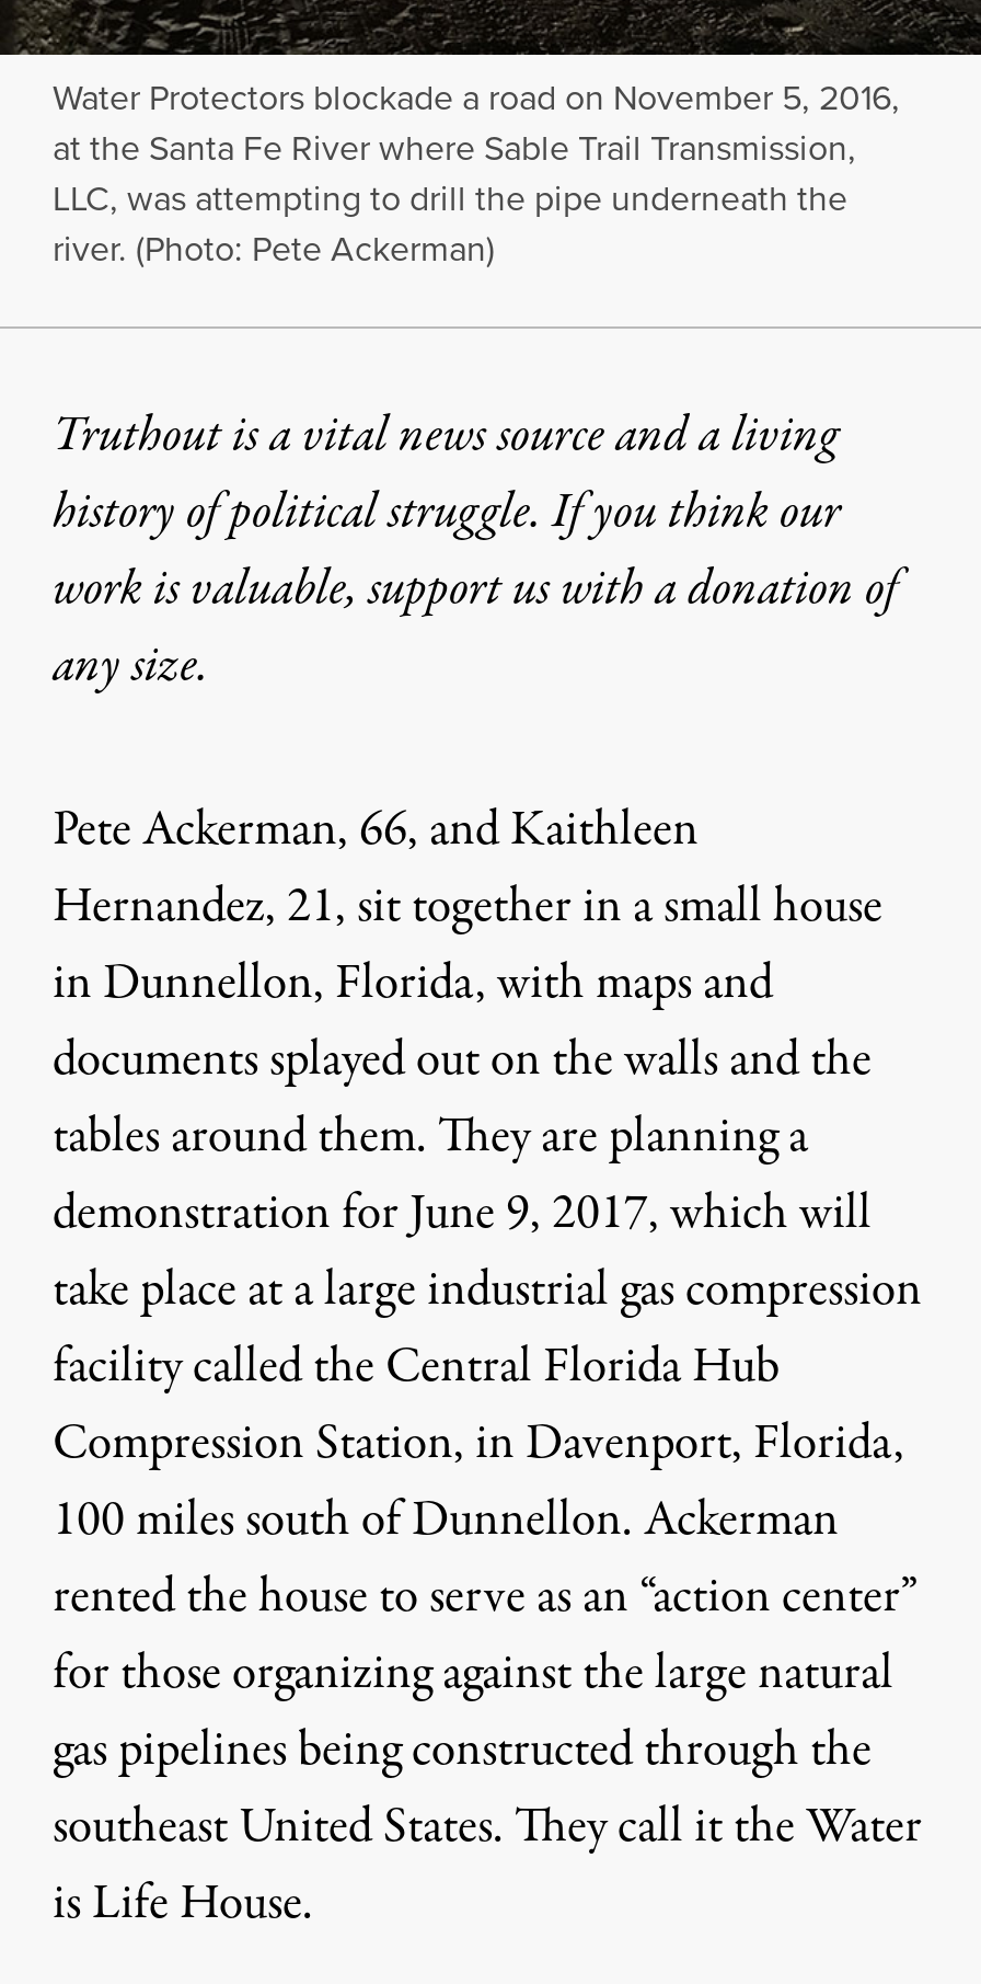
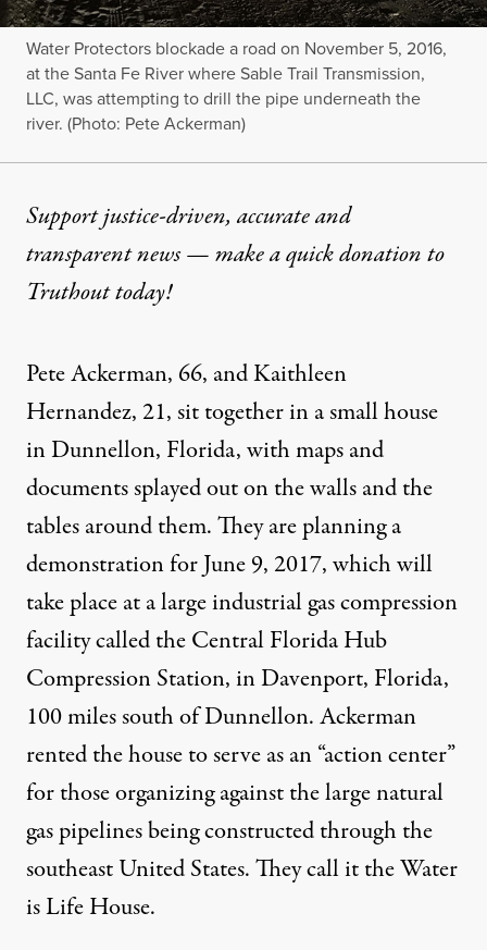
- Truthout is a vital news source and a living
- history of political struggle. If you think our
- work is valuable, support us with a donation of
- any size.
+ Support justice-driven, accurate and
+ transparent news — make aquick donation to
+ Truthout today!
